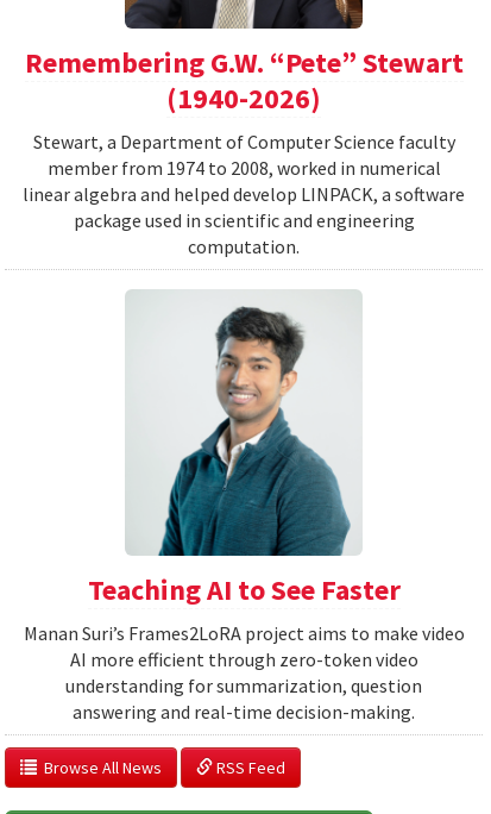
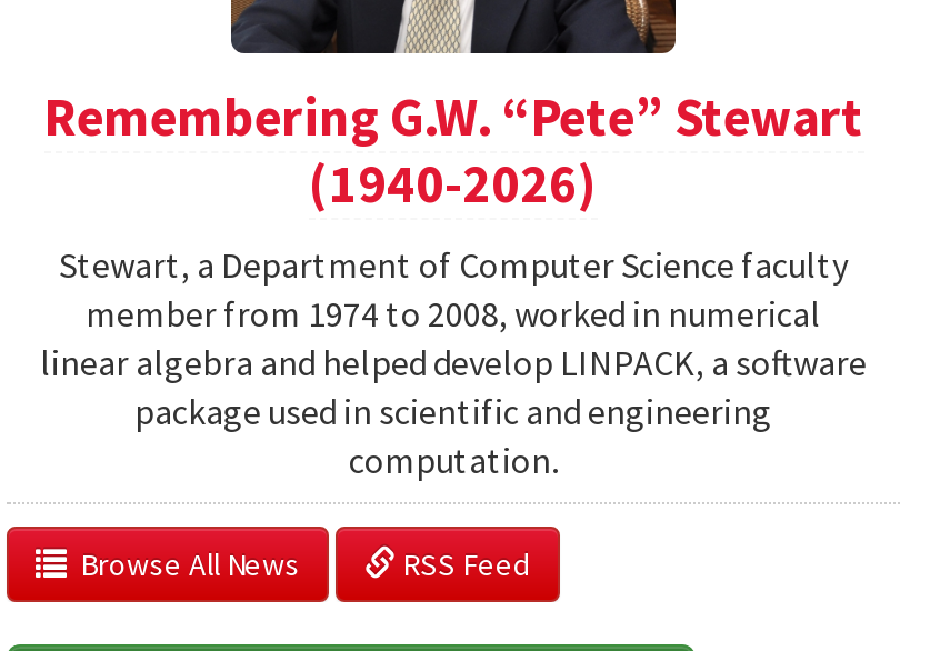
- [image]
- Teaching AI to See Faster
- Manan Suri’s Frames2LoRA project aims to make video
- AI more efficient through zero-token video
- understanding for summarization, question
- answering and real-time decision-making.
